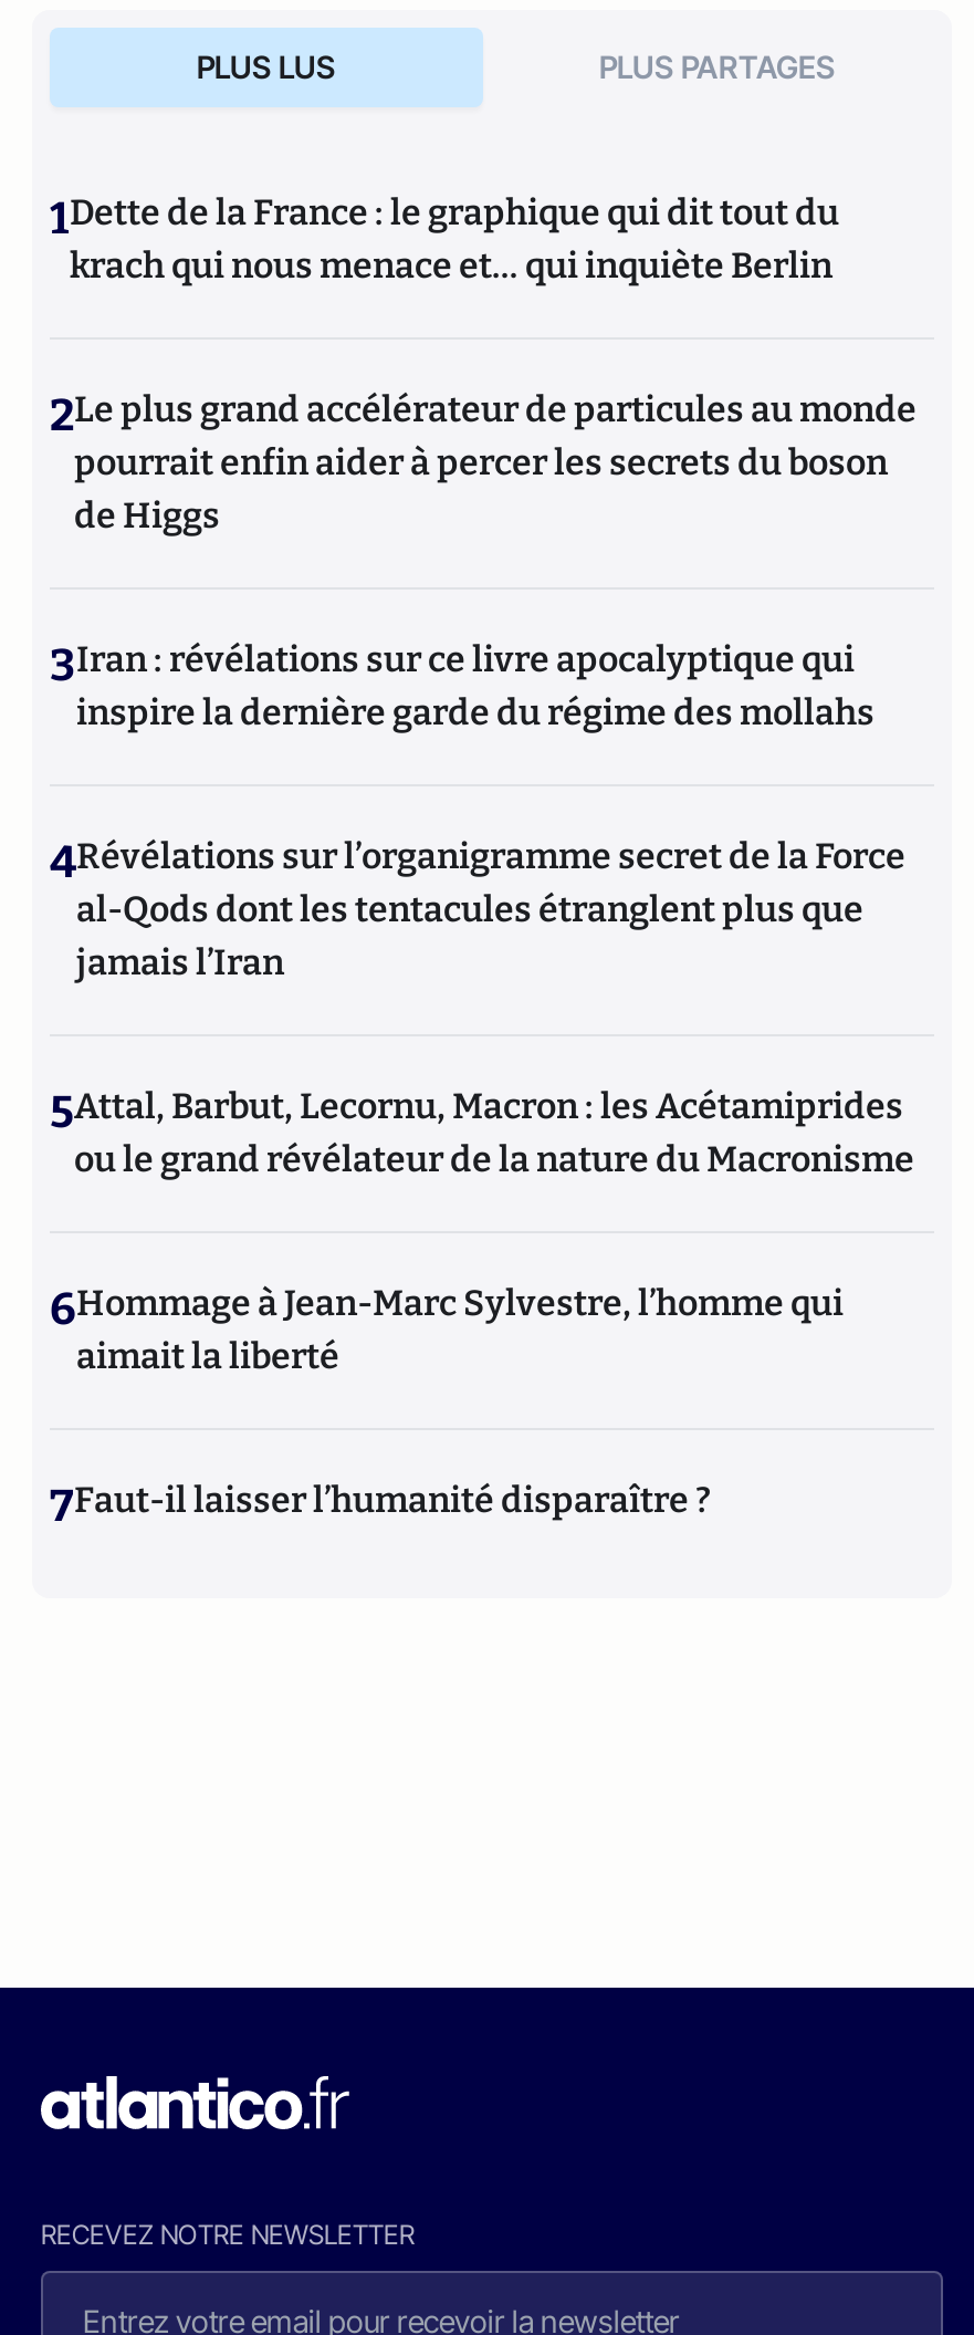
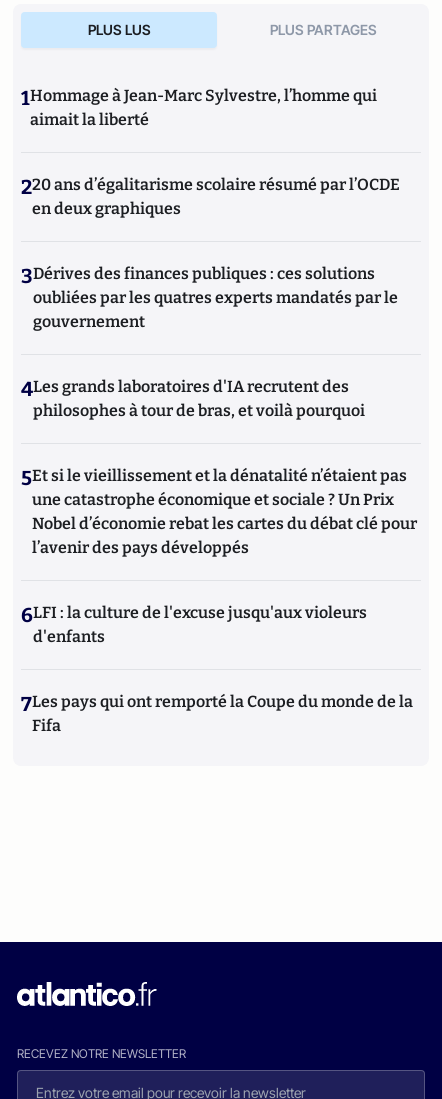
- 1Dette de la France : le graphique qui dit tout du
- krach qui nous menace et… qui inquiète Berlin
- 2Le plus grand accélérateur de particules au monde
- pourrait enfin aider à percer les secrets du boson
- de Higgs
- 3Iran : révélations sur ce livre apocalyptique qui
- inspire la dernière garde du régime des mollahs
- 4Révélations sur l’organigramme secret de la Force
- al-Qods dont les tentacules étranglent plus que
- jamais l’Iran
- 5Attal, Barbut, Lecornu, Macron : les Acétamiprides
- ou le grand révélateur de la nature du Macronisme
- 6Hommage à Jean-Marc Sylvestre, l’homme qui
+ 1Hommage à Jean-Marc Sylvestre, l’homme qui

moved up: aimait la liberté

- 7Faut-il laisser l’humanité disparaître ?
+ 220 ans d’égalitarisme scolaire résumé par l’OCDE
+ en deux graphiques
+ 3Dérives des finances publiques : ces solutions
+ oubliées par les quatres experts mandatés par le
+ gouvernement
+ 4Les grands laboratoires d'IA recrutent des
+ philosophes à tour de bras, et voilà pourquoi
+ 5Et si le vieillissement et la dénatalité n’étaient pas
+ une catastrophe économique et sociale ? Un Prix
+ Nobel d’économie rebat les cartes du débat clé pour
+ l’avenir des pays développés
+ 6LFI : la culture de l'excuse jusqu'aux violeurs
+ d'enfants
+ 7Les pays qui ont remporté la Coupe du monde de la
+ Fifa
